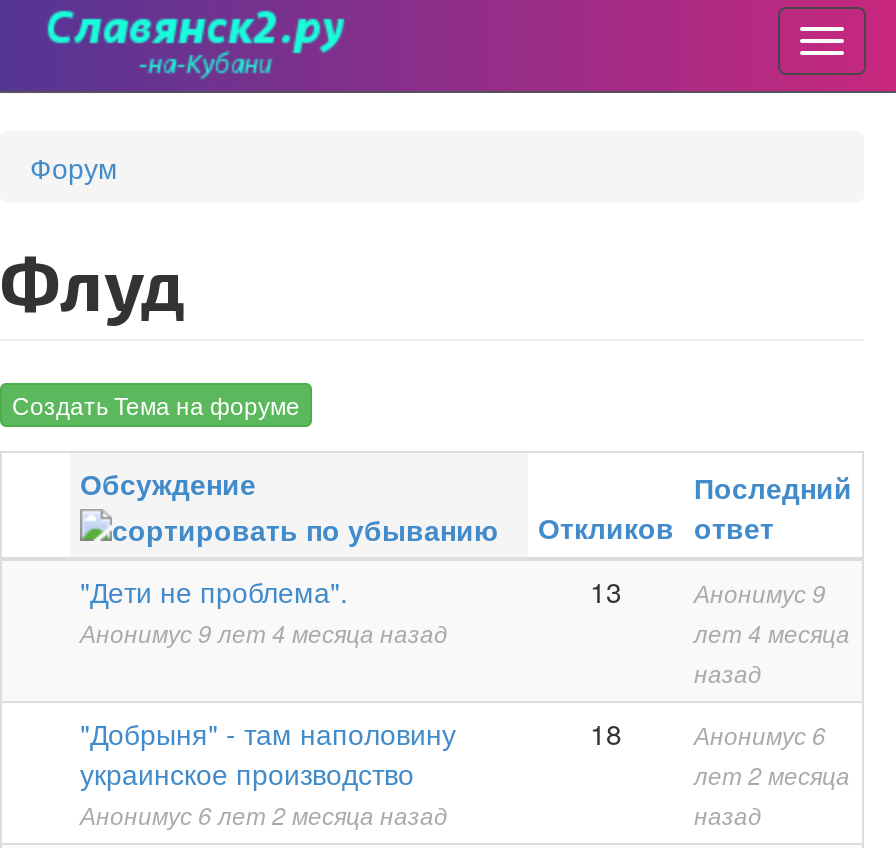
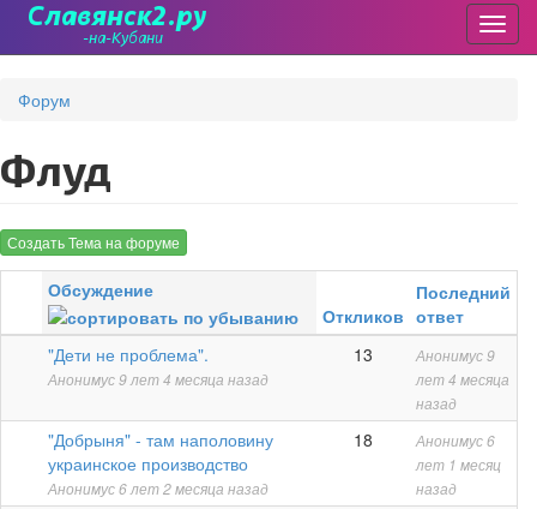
- лет 2 месяца
+ лет 1 месяц
